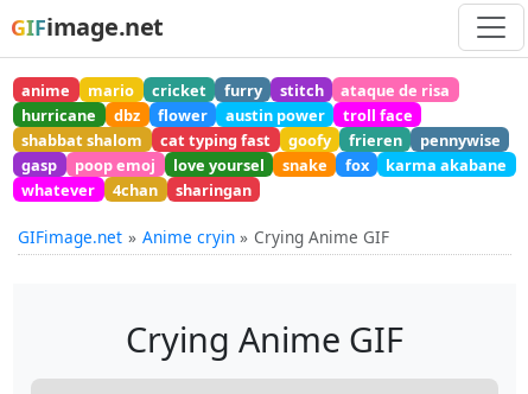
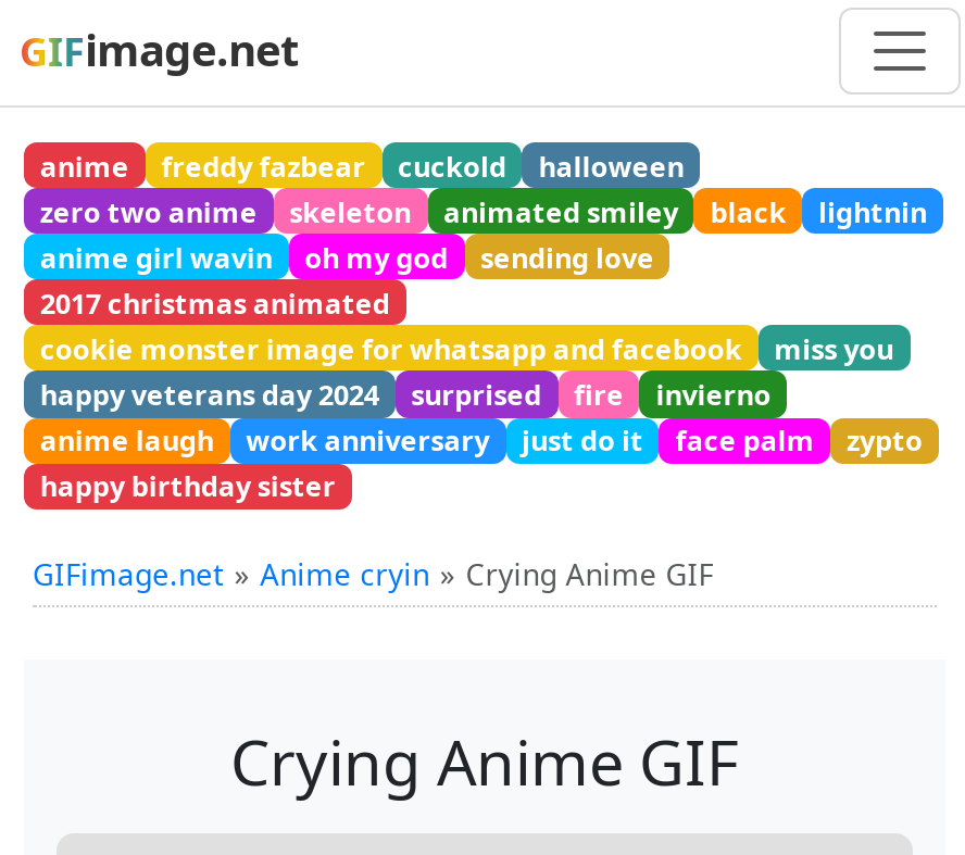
- mario
- cricket
- furry
- stitch
- ataque de risa
- hurricane
- dbz
- flower
- austin power
- troll face
- shabbat shalom
- cat typing fast
- goofy
- frieren
- pennywise
- gasp
- poop emoj
- love yoursel
- snake
- fox
- karma akabane
- whatever
- 4chan
- sharingan
+ freddy fazbear
+ cuckold
+ halloween
+ zero two anime
+ skeleton
+ animated smiley
+ black
+ lightnin
+ anime girl wavin
+ oh my god
+ sending love
+ 2017 christmas animated
+ cookie monster image for whatsapp and facebook
+ miss you
+ happy veterans day 2024
+ surprised
+ fire
+ invierno
+ anime laugh
+ work anniversary
+ just do it
+ face palm
+ zypto
+ happy birthday sister
